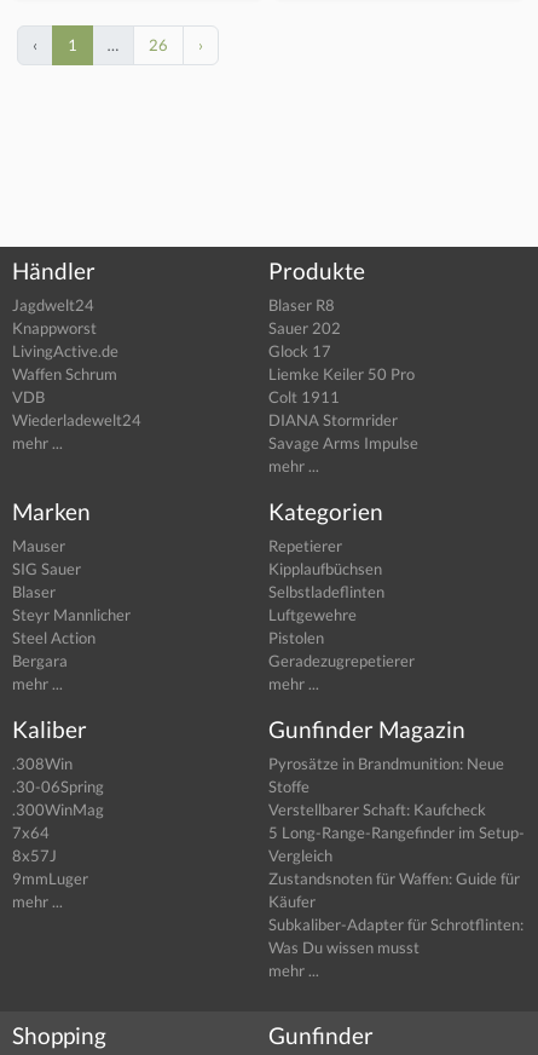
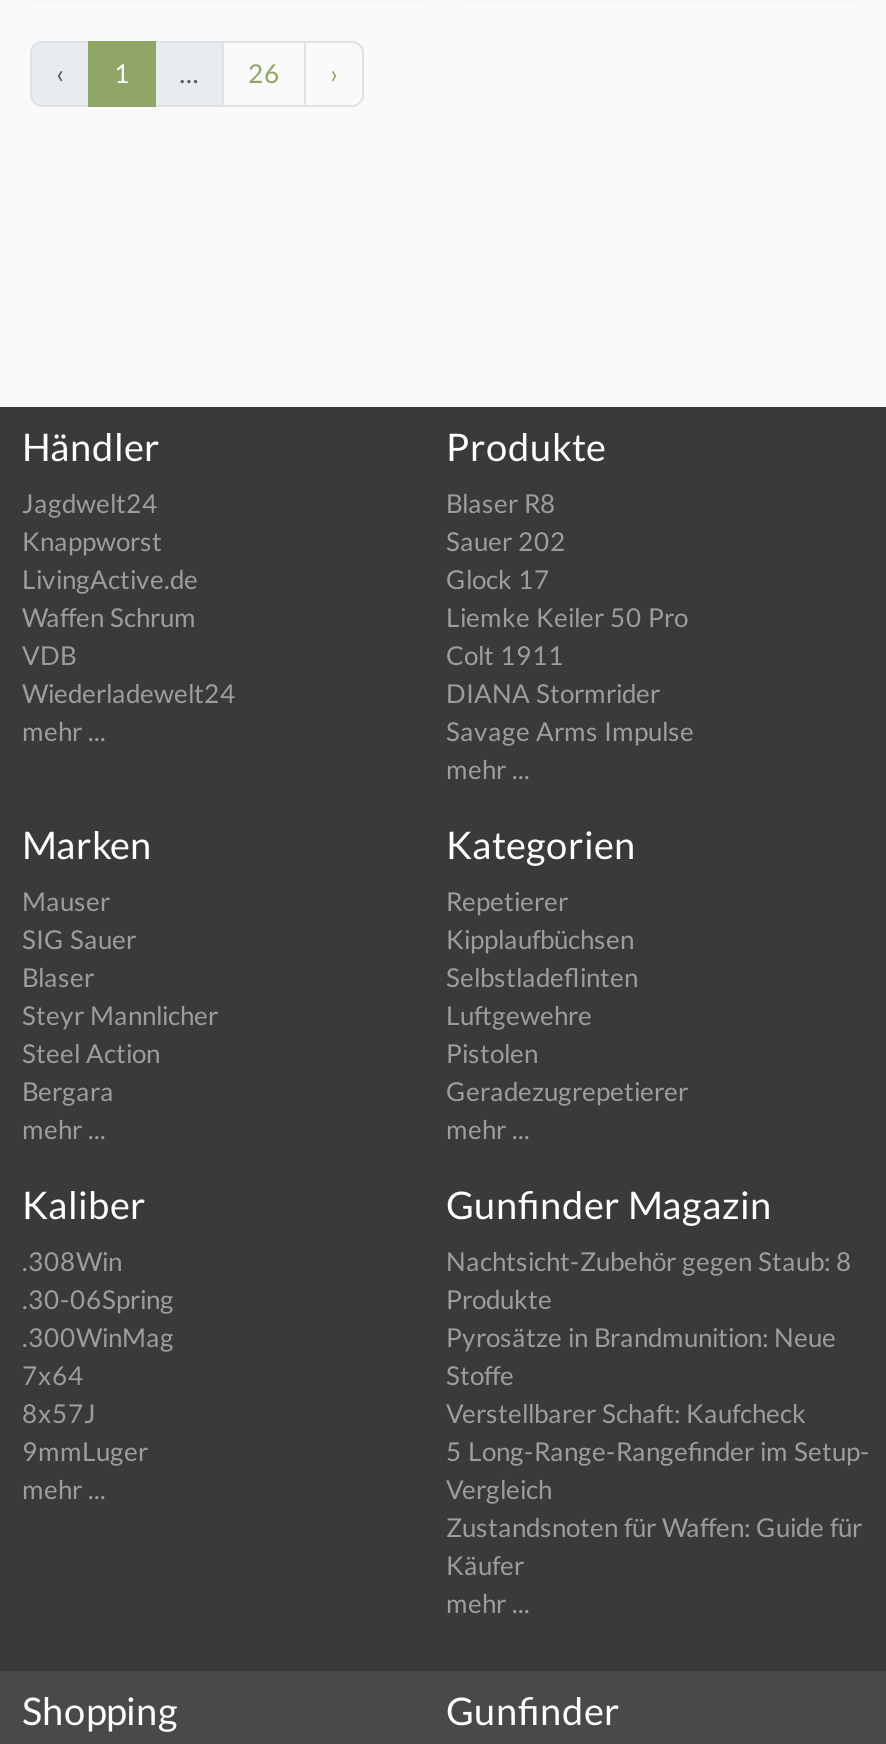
moved down: Pyrosätze in Brandmunition: Neue | Stoffe | Verstellbarer Schaft: Kaufcheck | 5 Long-Range-Rangefinder im Setup- | Vergleich | Zustandsnoten für Waffen: Guide für | Käufer

+ Nachtsicht-Zubehör gegen Staub: 8
+ Produkte

- Subkaliber-Adapter für Schrotflinten:
- Was Du wissen musst
